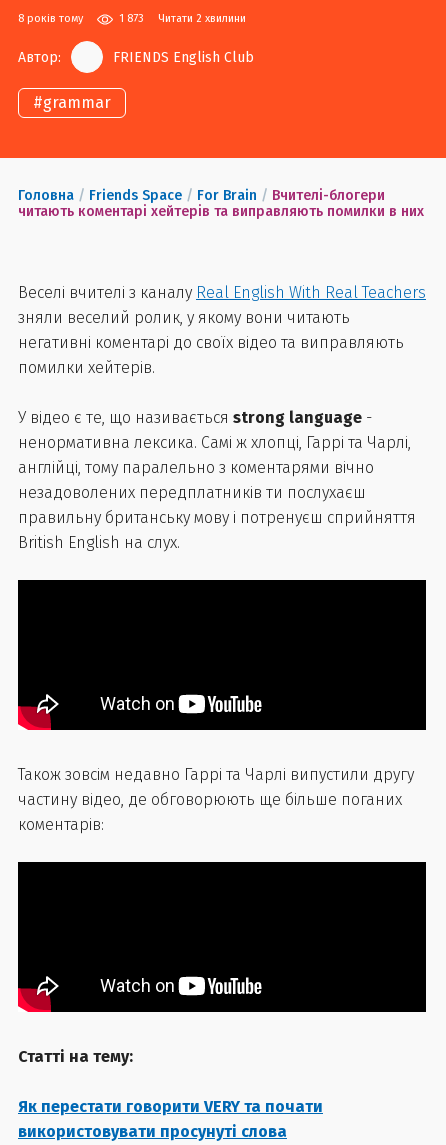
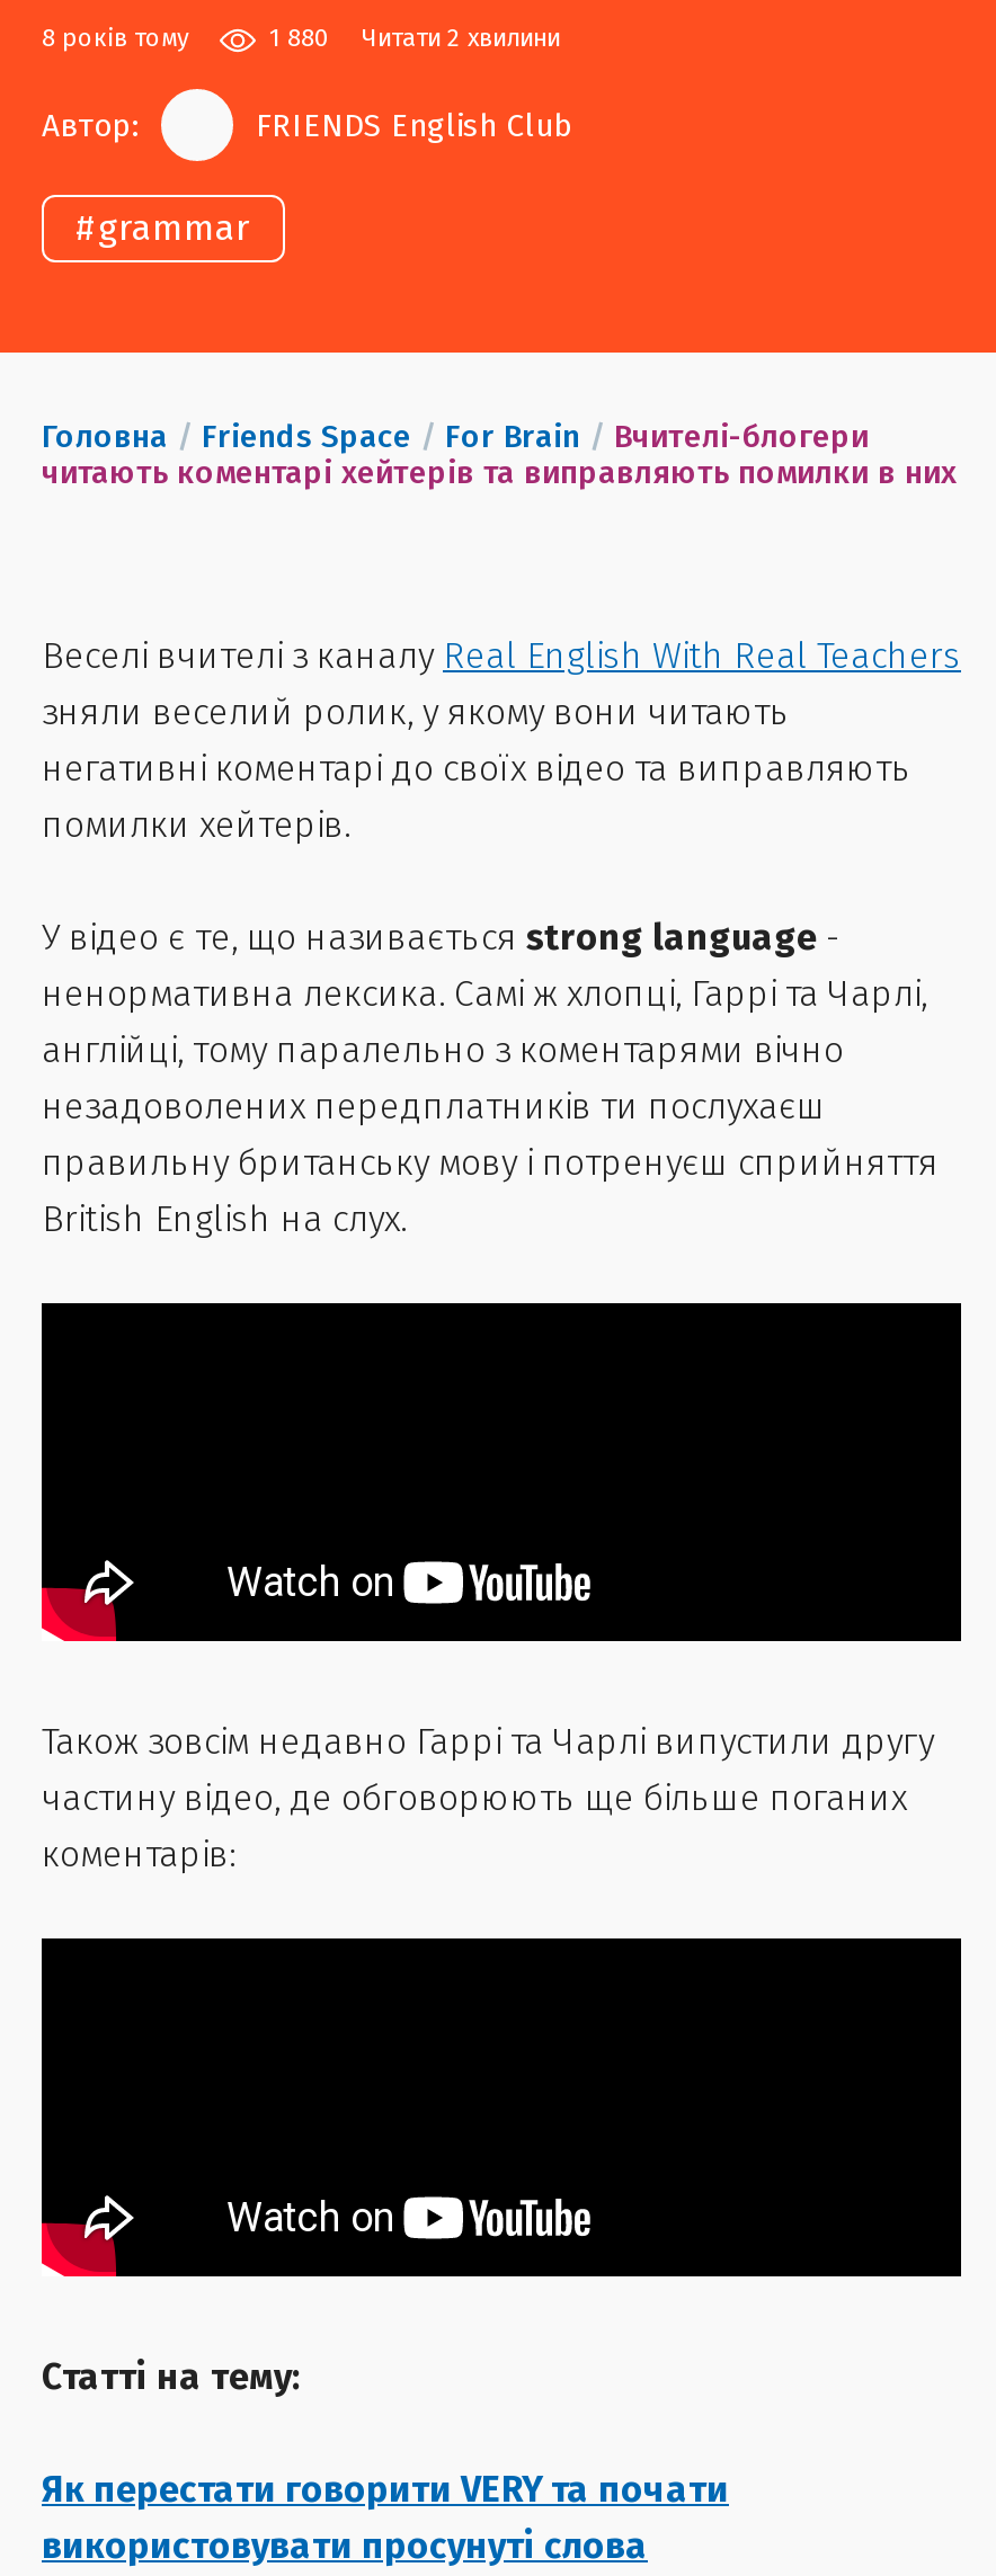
- 1 873 Читати 2 хвилини
+ 1 880 Читати 2 хвилини
